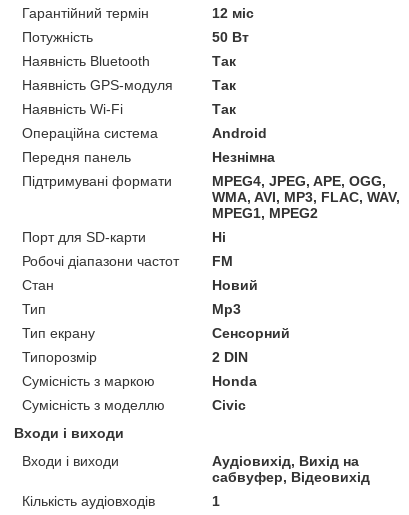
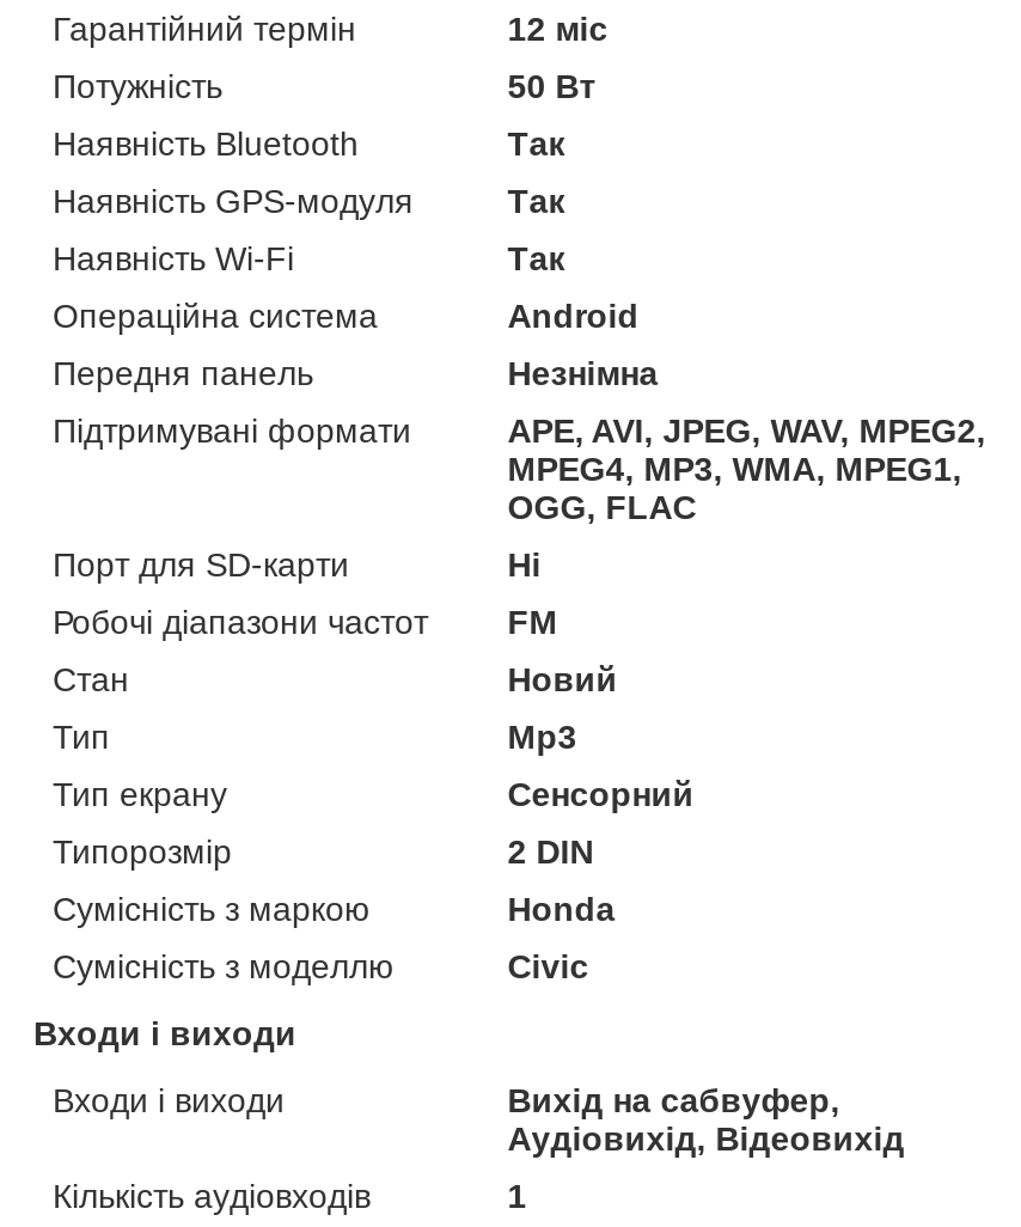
- MPEG4, JPEG, APE, OGG,
- WMA, AVI, MP3, FLAC, WAV,
- MPEG1, MPEG2
+ APE, AVI, JPEG, WAV, MPEG2,
+ MPEG4, MP3, WMA, MPEG1,
+ OGG, FLAC

- Аудіовихід, Вихід на
- сабвуфер, Відеовихід
+ Вихід на сабвуфер,
+ Аудіовихід, Відеовихід
